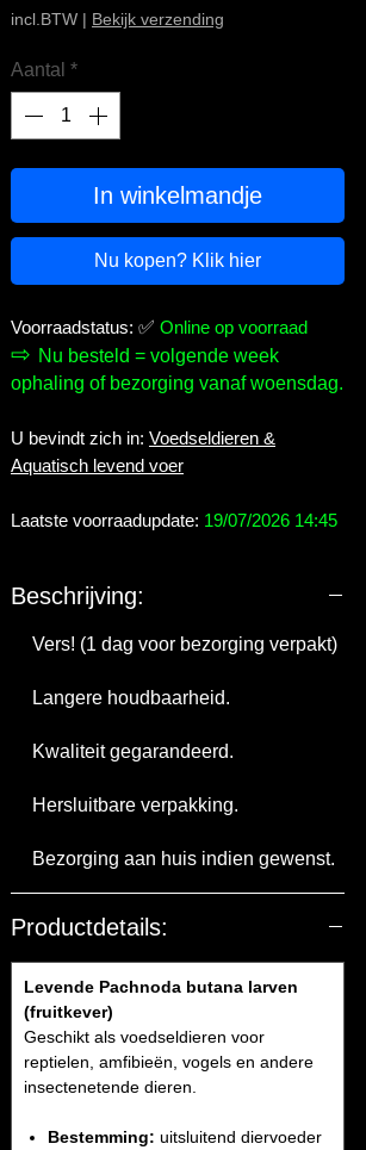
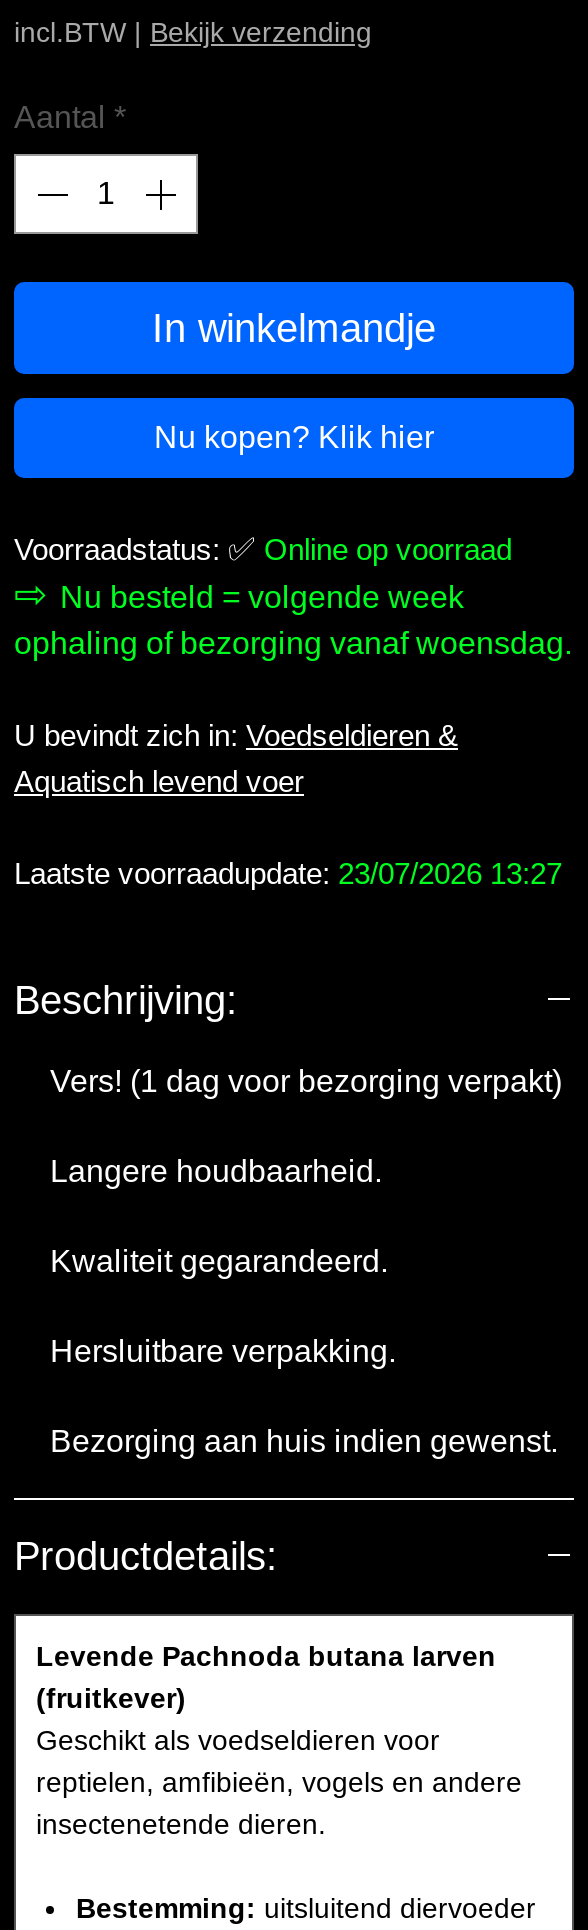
- Laatste voorraadupdate: 19/07/2026 14:45
+ Laatste voorraadupdate: 23/07/2026 13:27
